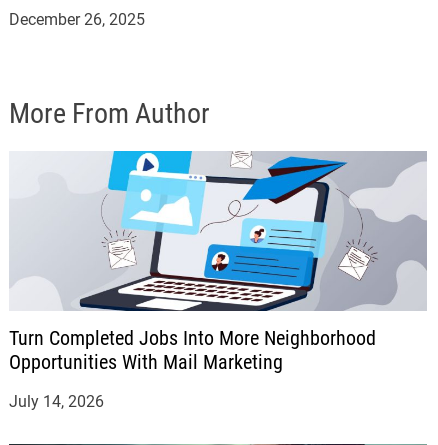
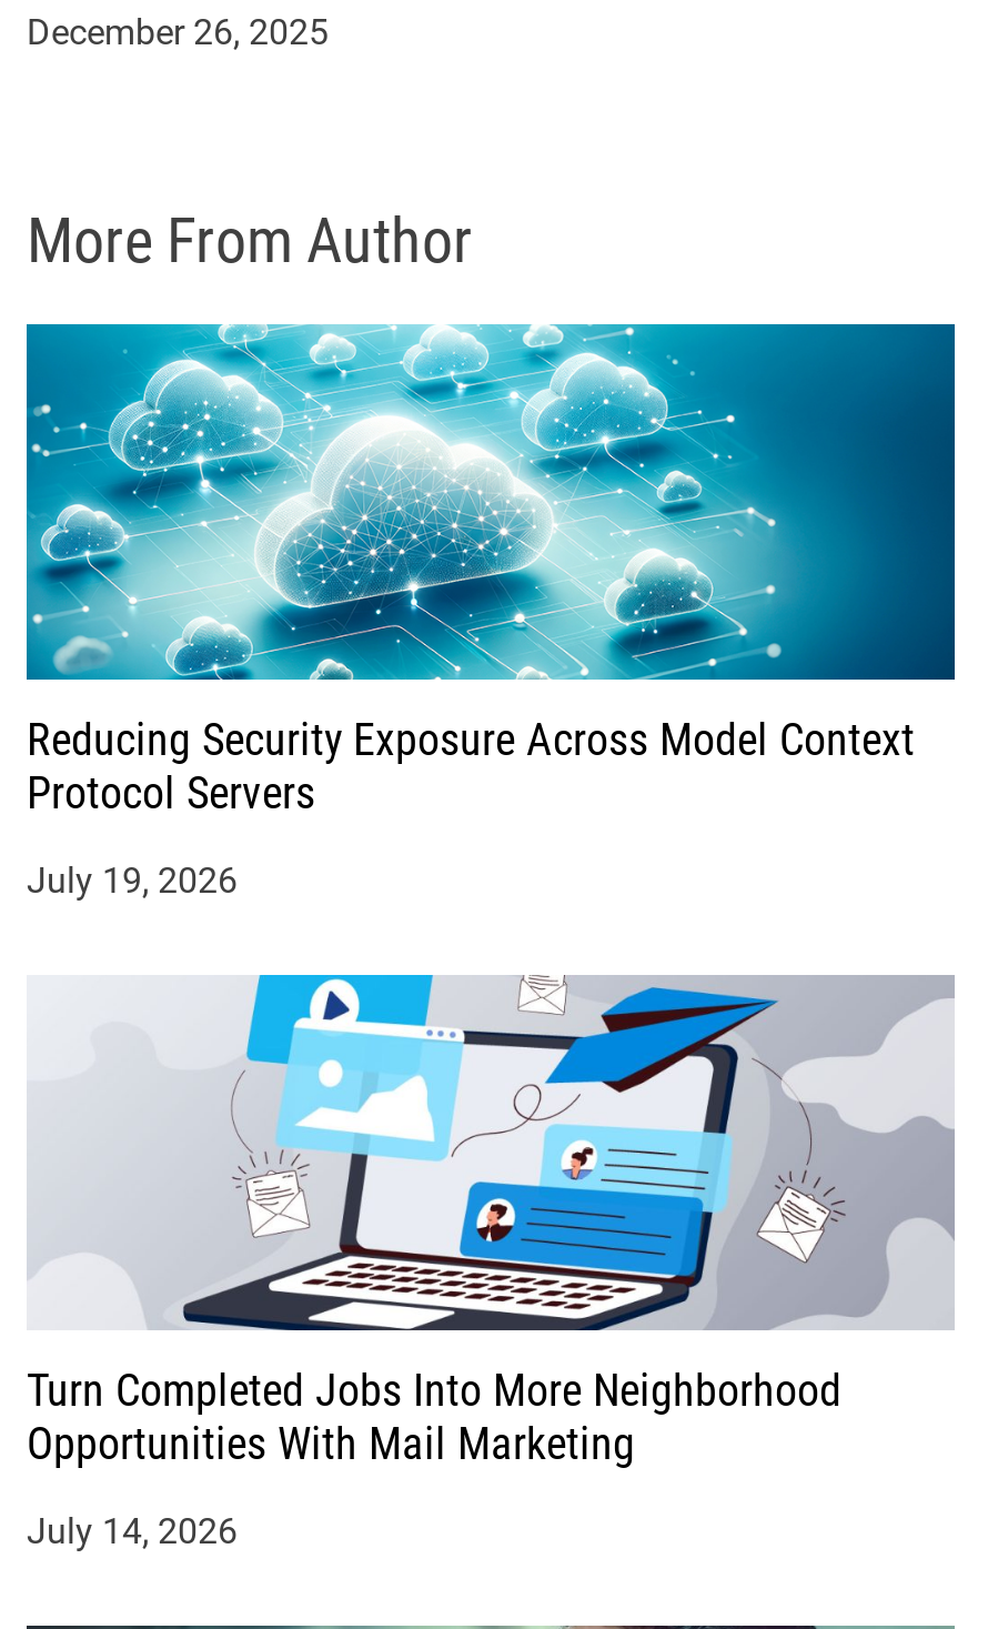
+ [image]
+ Reducing Security Exposure Across Model Context
+ Protocol Servers
+ July 19, 2026
